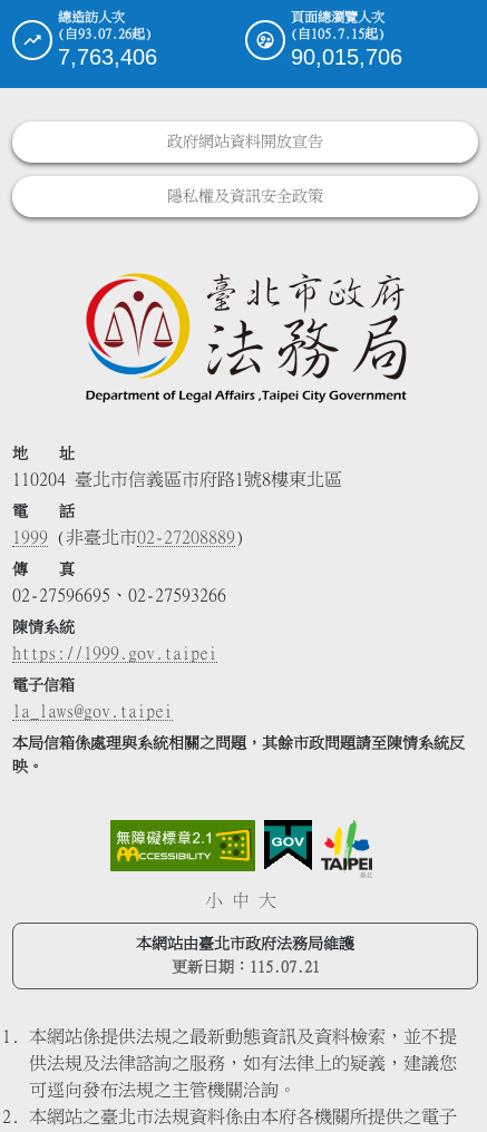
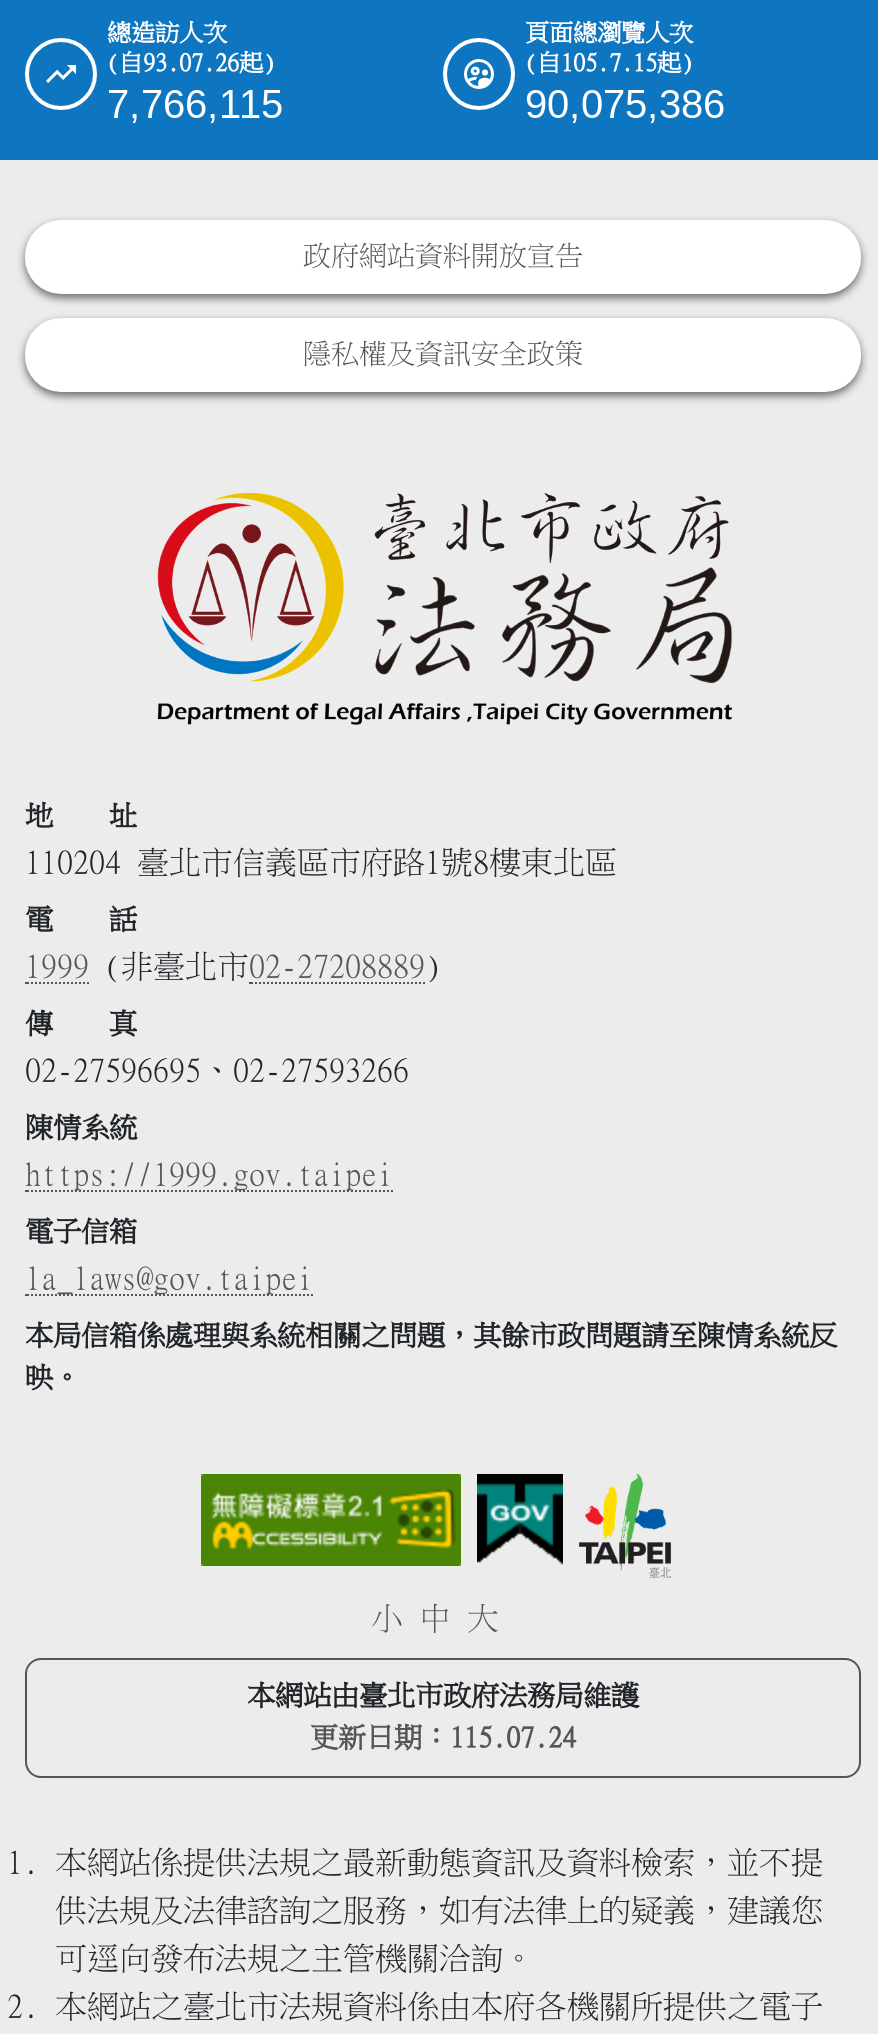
- 7,763,406
+ 7,766,115

- 90,015,706
+ 90,075,386

- 更新日期：115.07.21
+ 更新日期：115.07.24
